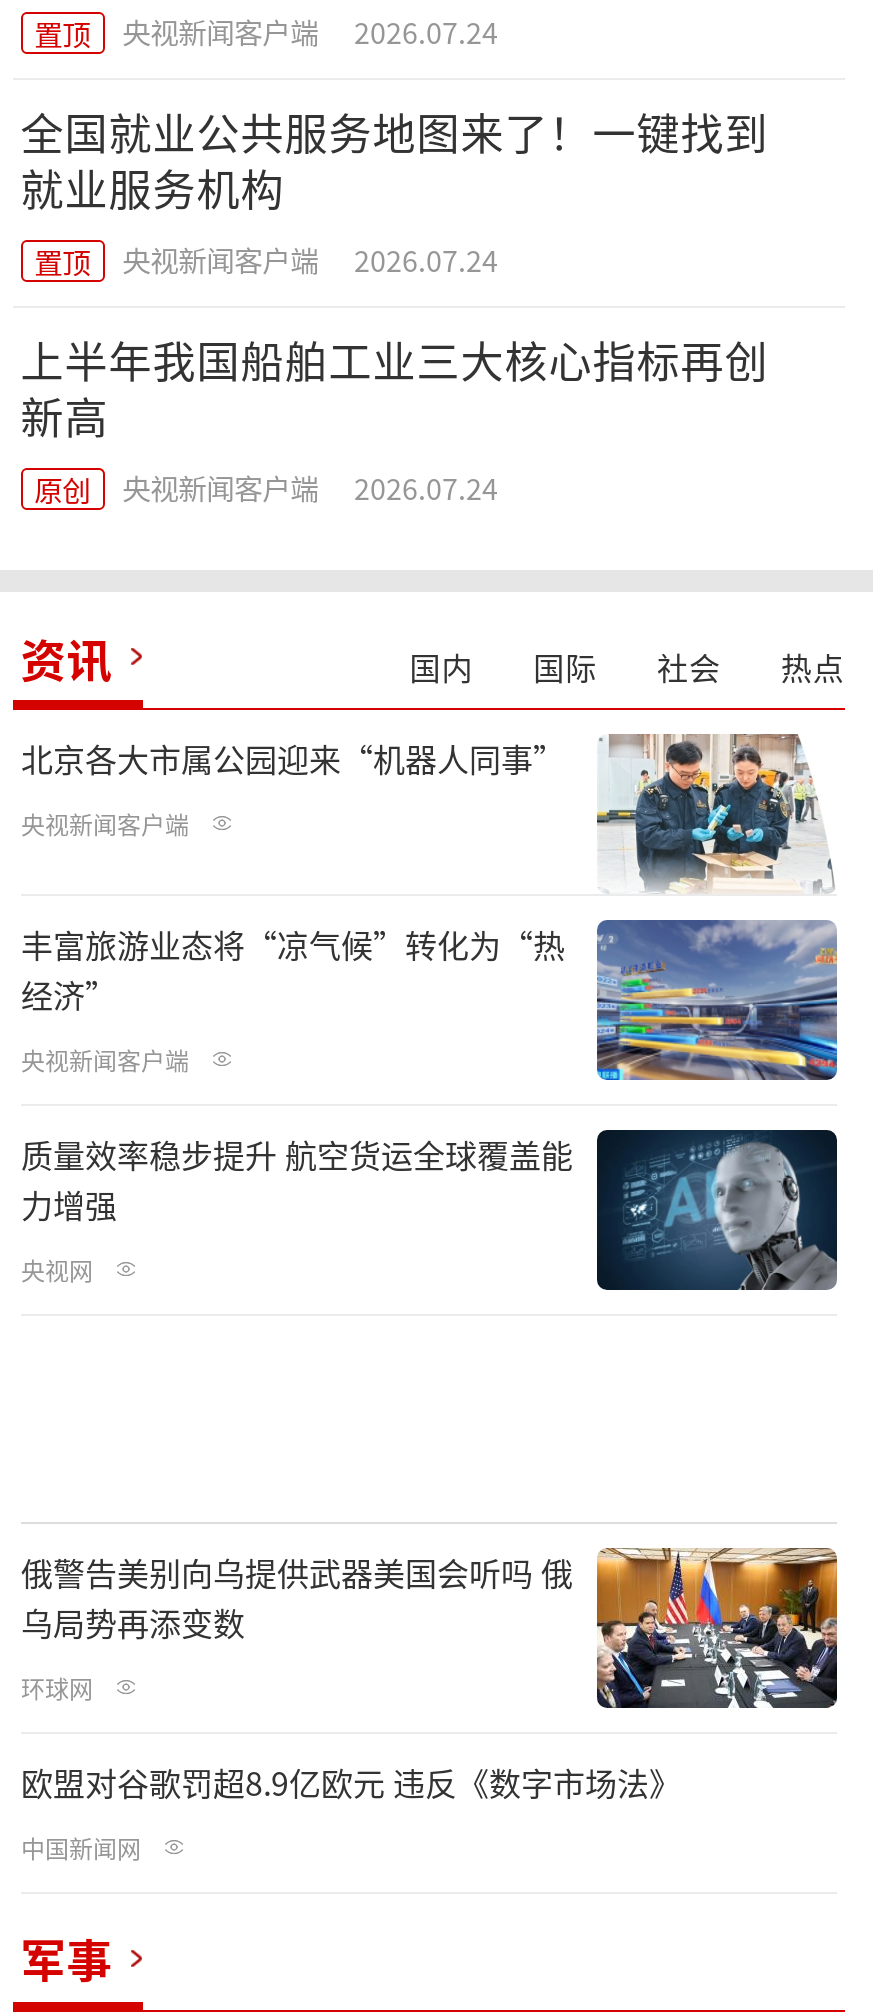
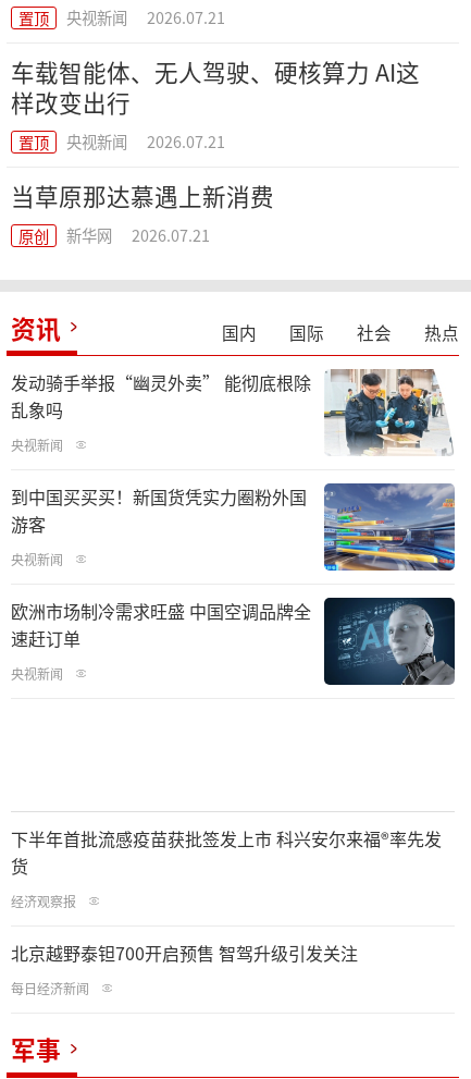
- 央视新闻客户端
- 2026.07.24
+ 央视新闻
+ 2026.07.21

- 全国就业公共服务地图来了！一键找到
- 就业服务机构
+ 车载智能体、无人驾驶、硬核算力 AI这
+ 样改变出行

- 央视新闻客户端
- 2026.07.24
+ 央视新闻
+ 2026.07.21

- 上半年我国船舶工业三大核心指标再创
- 新高
+ 当草原那达慕遇上新消费

- 央视新闻客户端
- 2026.07.24
+ 新华网
+ 2026.07.21

- 北京各大市属公园迎来“机器人同事”
+ 发动骑手举报“幽灵外卖” 能彻底根除
+ 乱象吗

moved up: [image]

- 央视新闻客户端
+ 央视新闻

- 丰富旅游业态将“凉气候”转化为“热
- 经济”
+ 到中国买买买！新国货凭实力圈粉外国
+ 游客

- 央视新闻客户端
+ 央视新闻

- 质量效率稳步提升 航空货运全球覆盖能
- 力增强
+ 欧洲市场制冷需求旺盛 中国空调品牌全
+ 速赶订单

- 央视网
+ 央视新闻

- 俄警告美别向乌提供武器美国会听吗 俄
- 乌局势再添变数
+ 下半年首批流感疫苗获批签发上市 科兴安尔来福®率先发
+ 货

- [image]

- 环球网
+ 经济观察报

- 欧盟对谷歌罚超8.9亿欧元 违反《数字市场法》
+ 北京越野泰钽700开启预售 智驾升级引发关注

- 中国新闻网
+ 每日经济新闻
